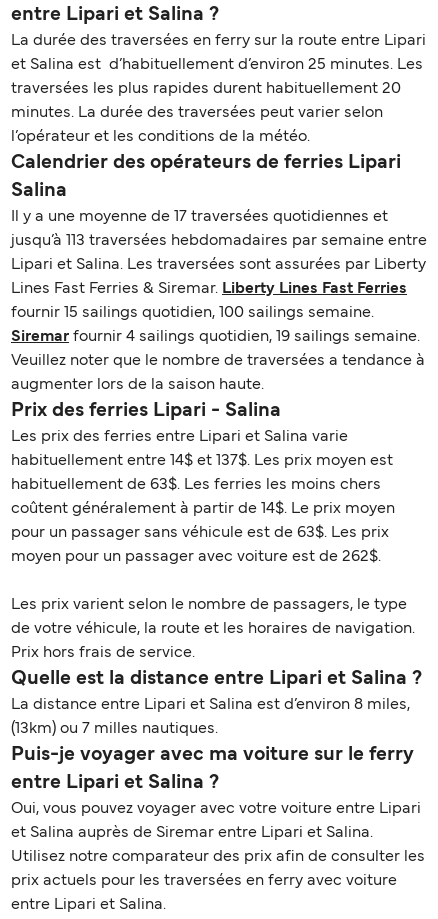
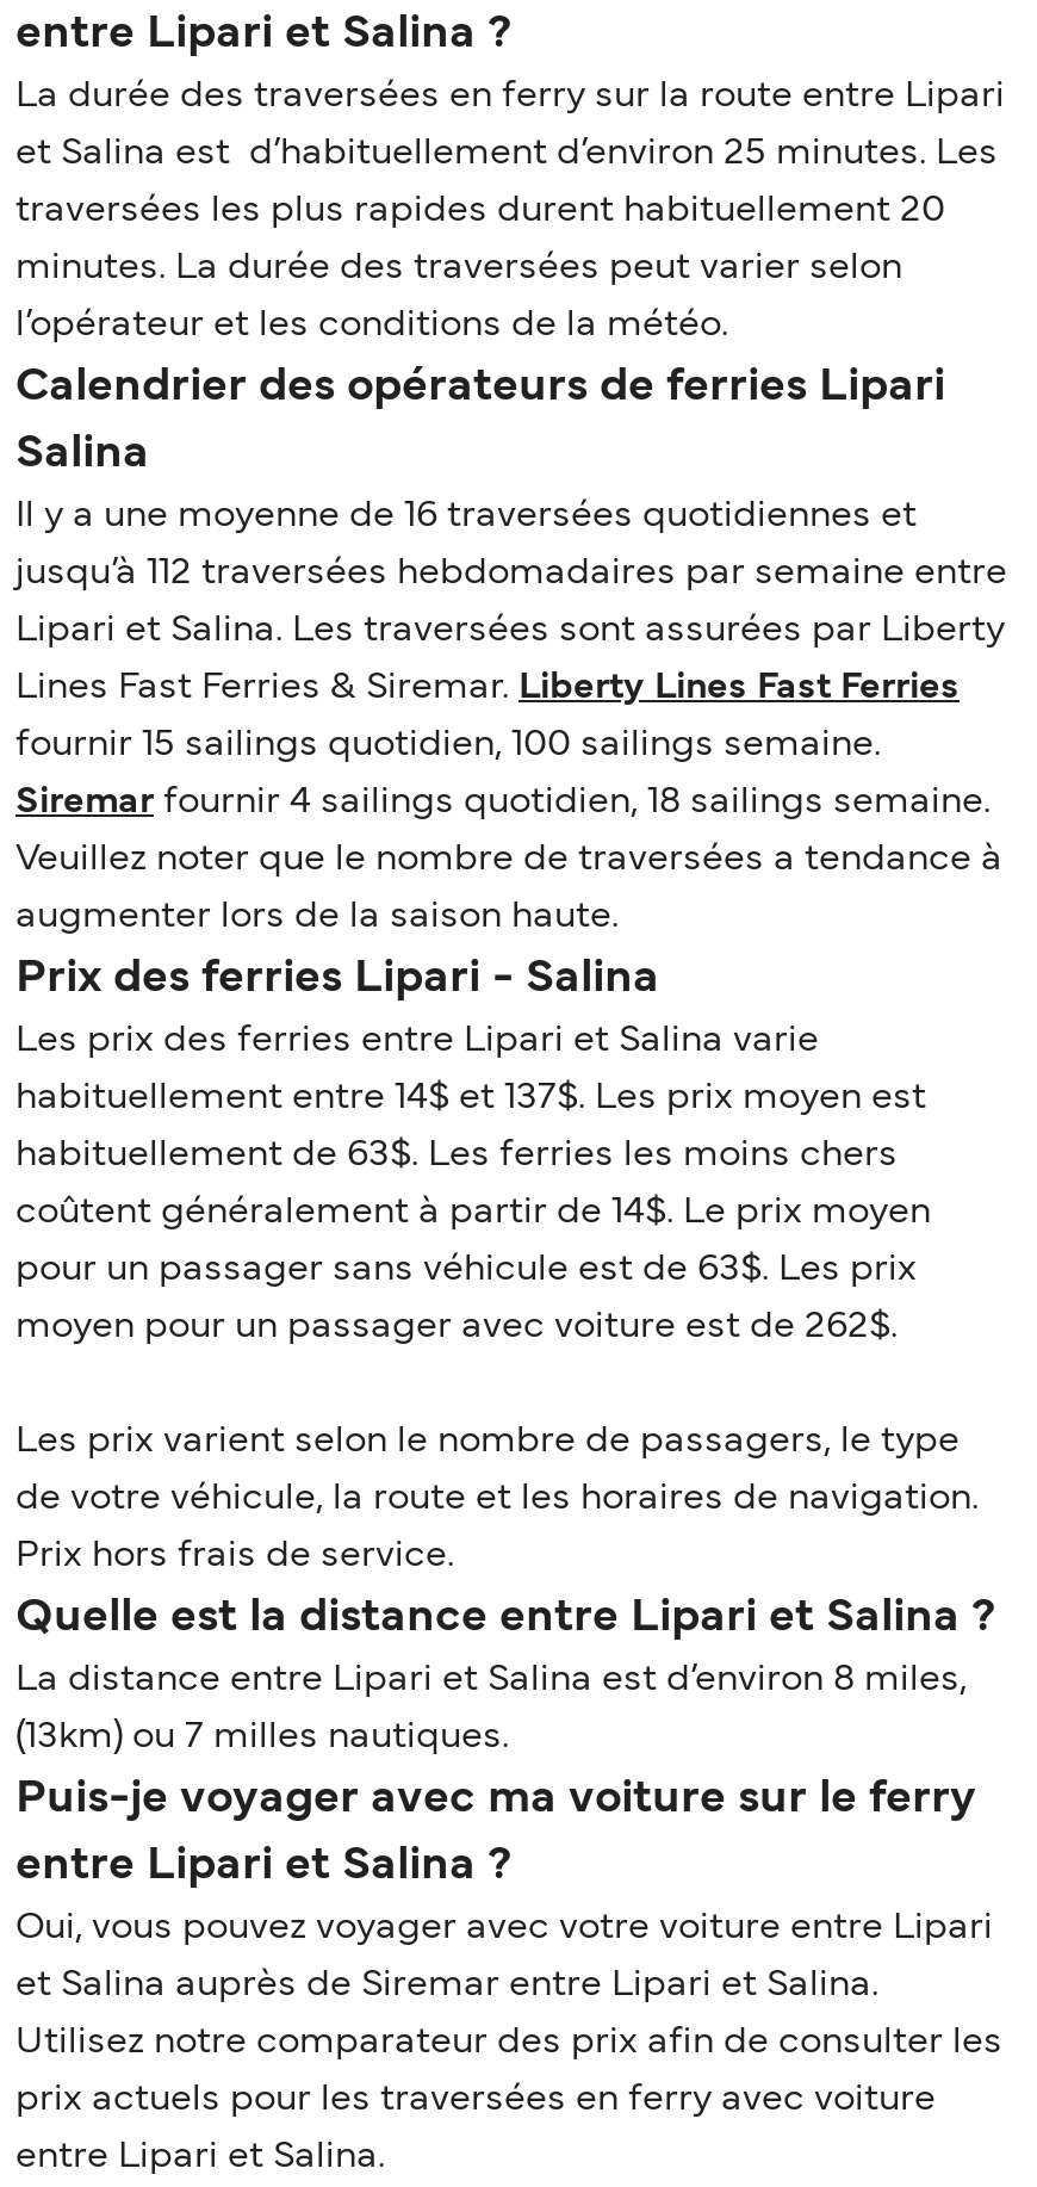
- Il y a une moyenne de 17 traversées quotidiennes et
+ Il y a une moyenne de 16 traversées quotidiennes et

- jusqu’à 113 traversées hebdomadaires par semaine entre
+ jusqu’à 112 traversées hebdomadaires par semaine entre

- Siremar fournir 4 sailings quotidien, 19 sailings semaine.
+ Siremar fournir 4 sailings quotidien, 18 sailings semaine.
